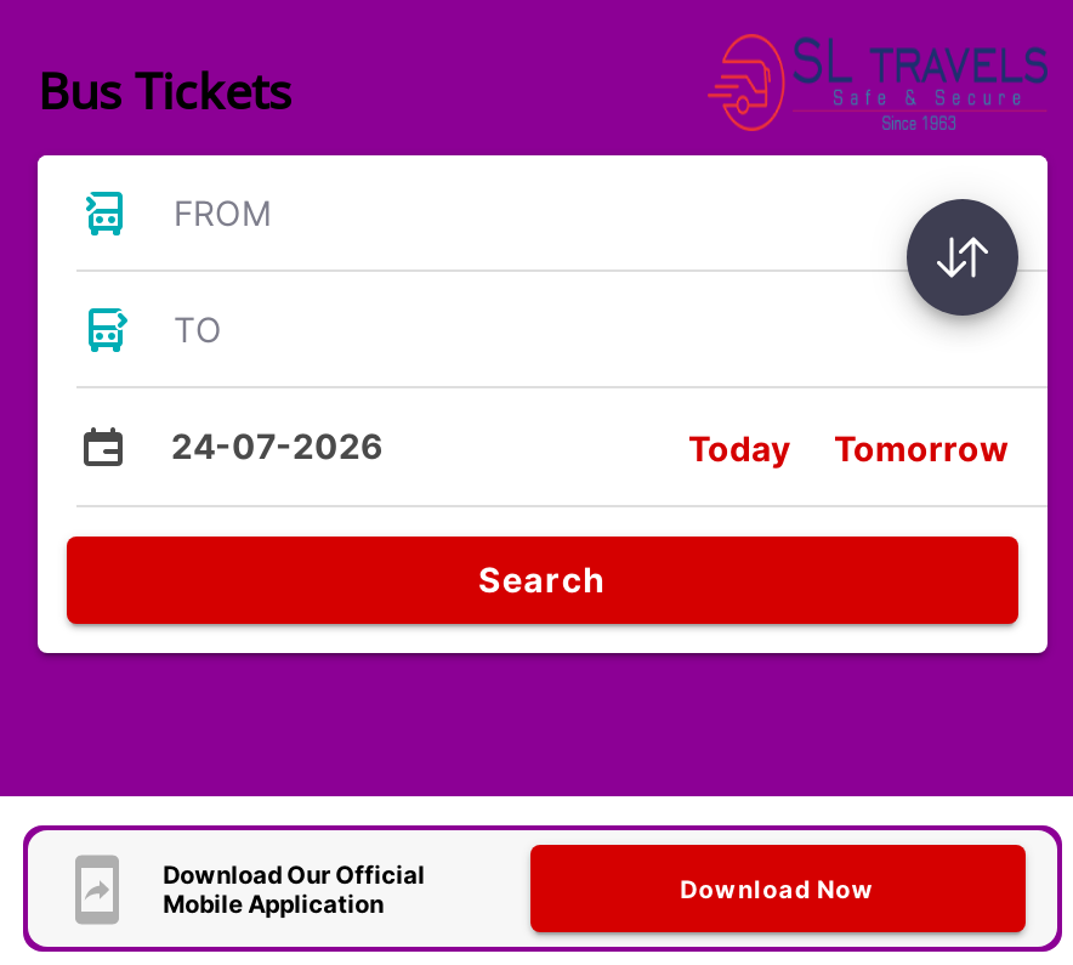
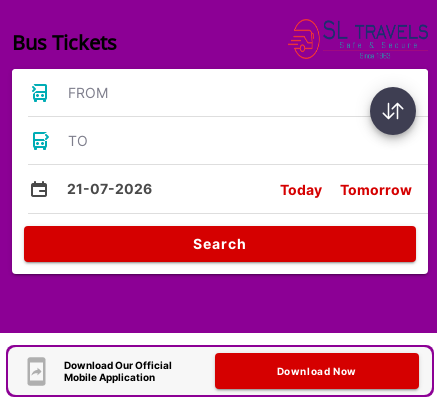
- 24-07-2026
+ 21-07-2026
